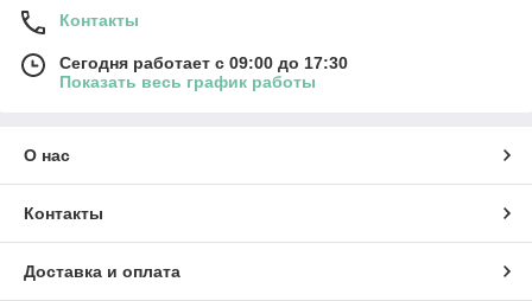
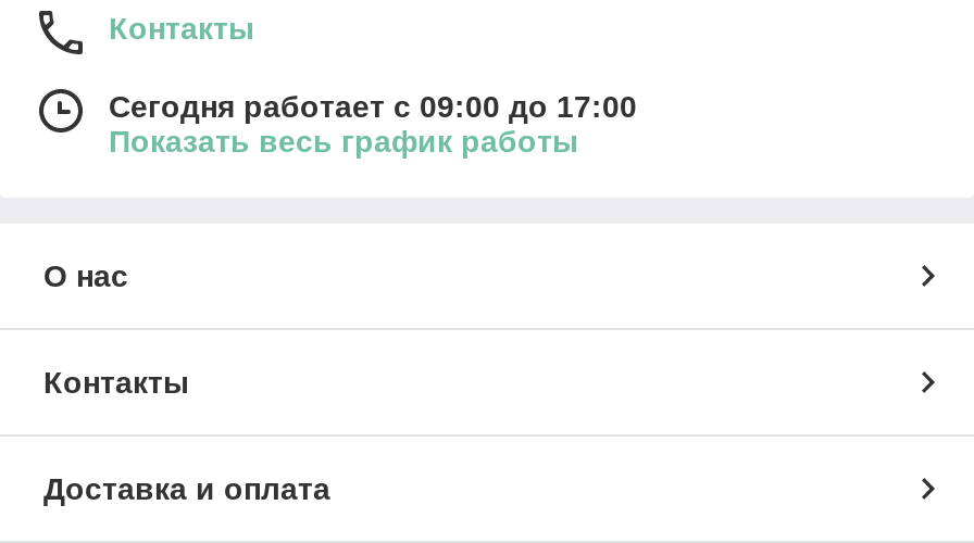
- Сегодня работает с 09:00 до 17:30
+ Сегодня работает с 09:00 до 17:00
